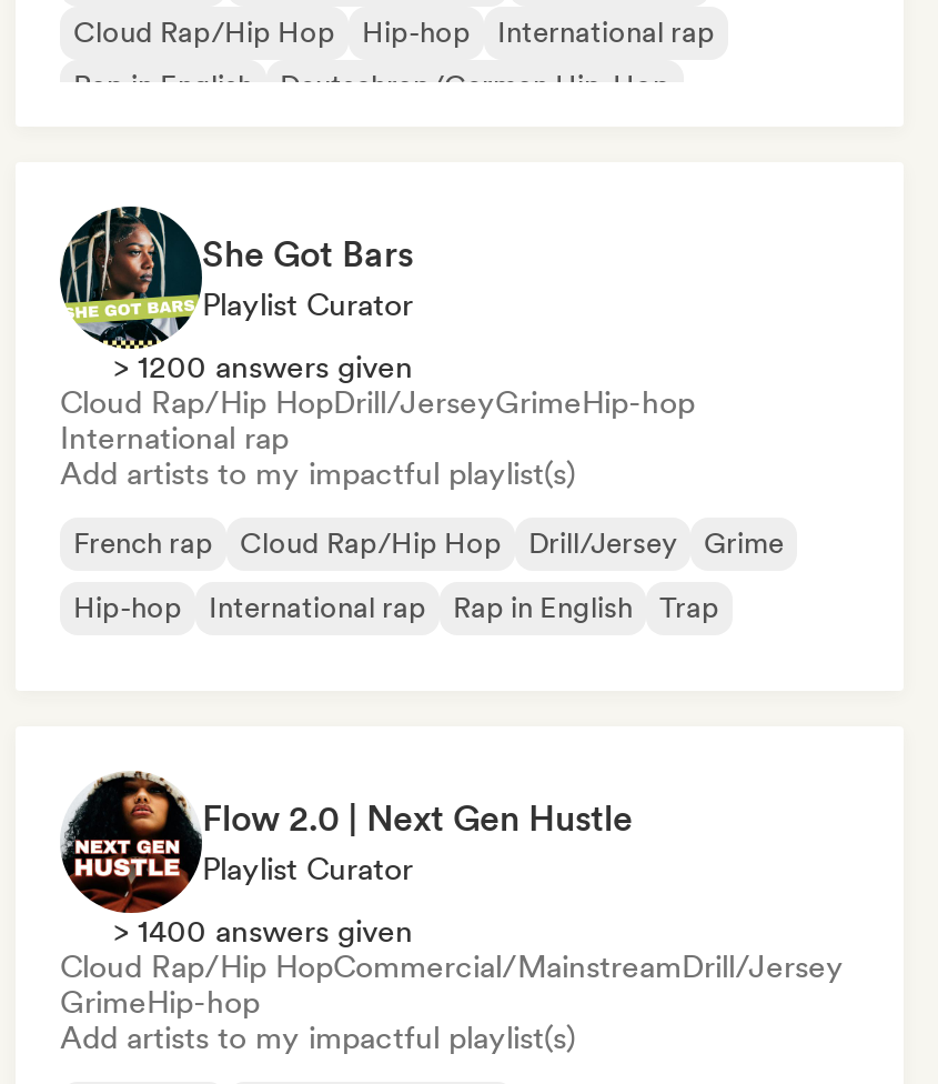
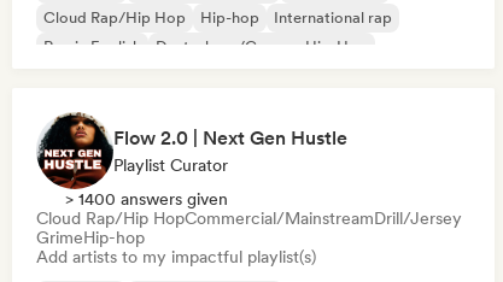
- [image]
- She Got Bars
- Playlist Curator
- > 1200 answers given
- Cloud Rap/Hip HopDrill/JerseyGrimeHip-hop
- International rap
- Add artists to my impactful playlist(s)
- French rap
- Cloud Rap/Hip Hop
- Drill/Jersey
- Grime
- Hip-hop
- International rap
- Rap in English
- Trap
